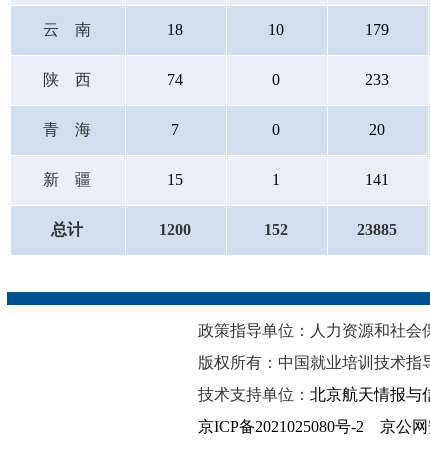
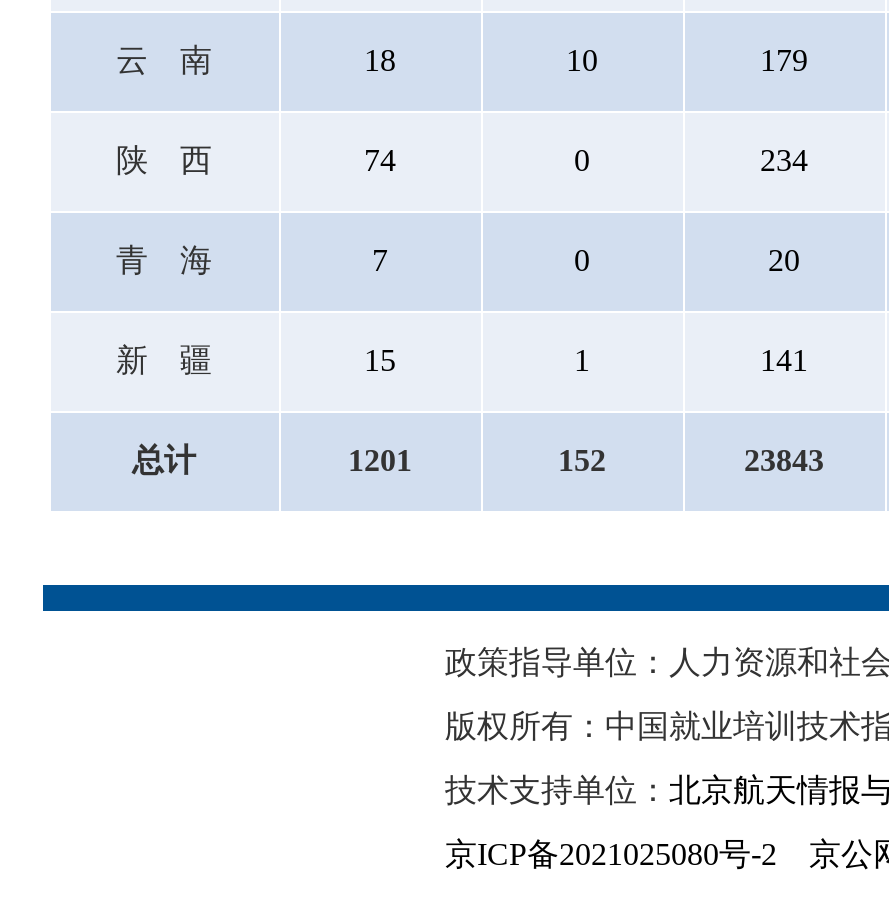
- 233
+ 234

- 1200
+ 1201

- 23885
+ 23843
